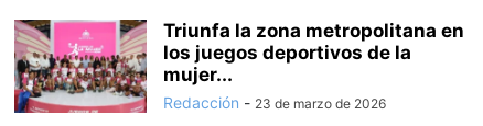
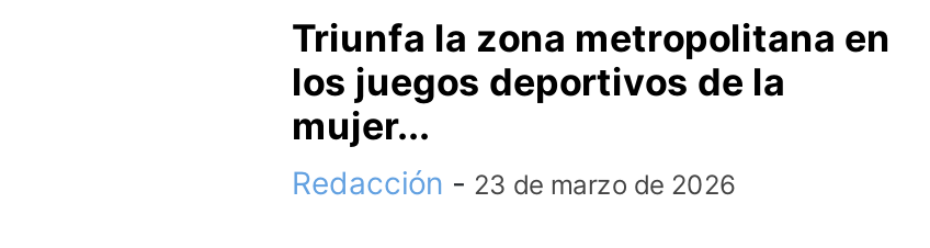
- [image]
